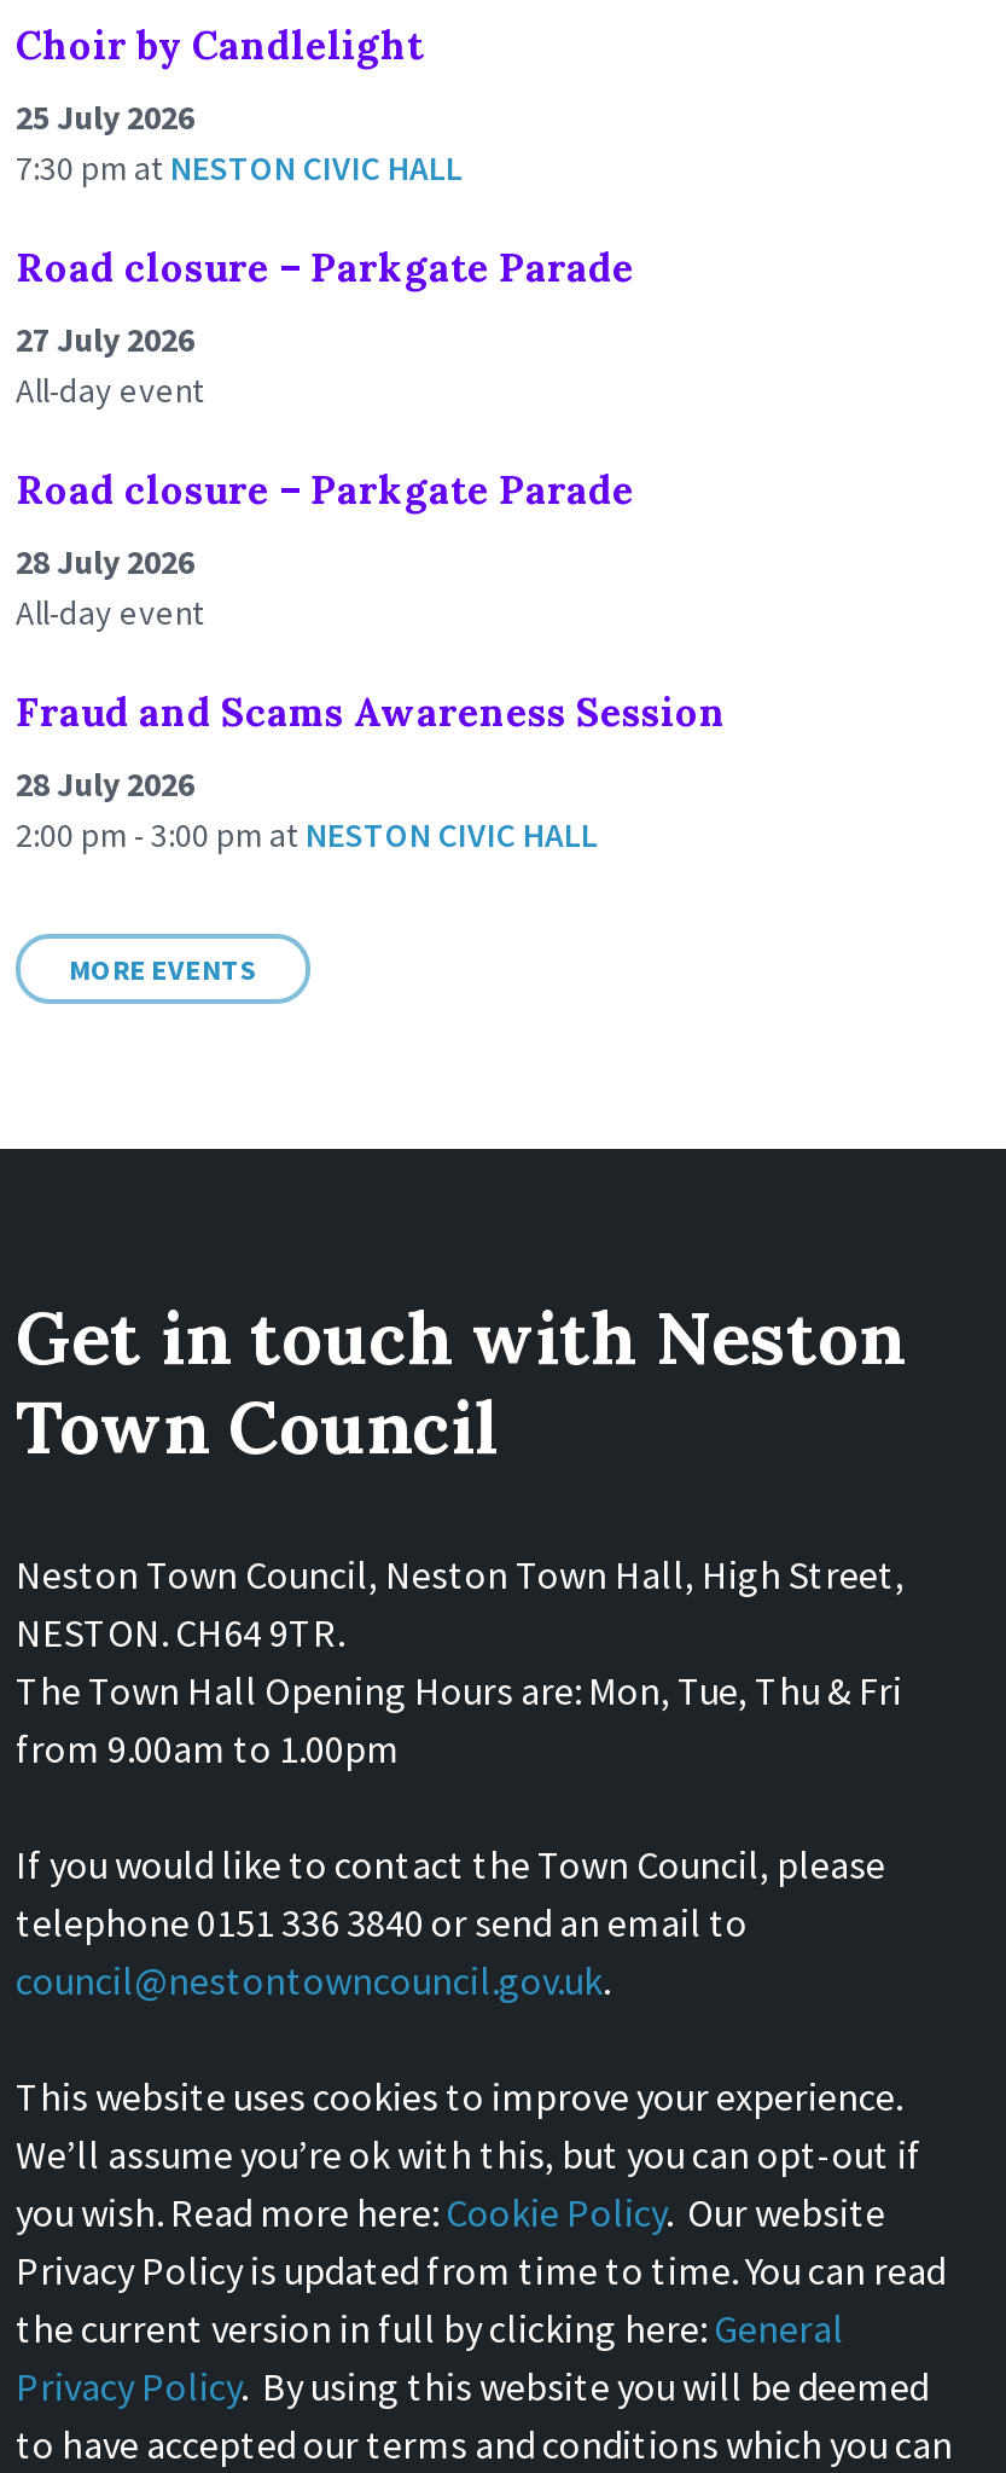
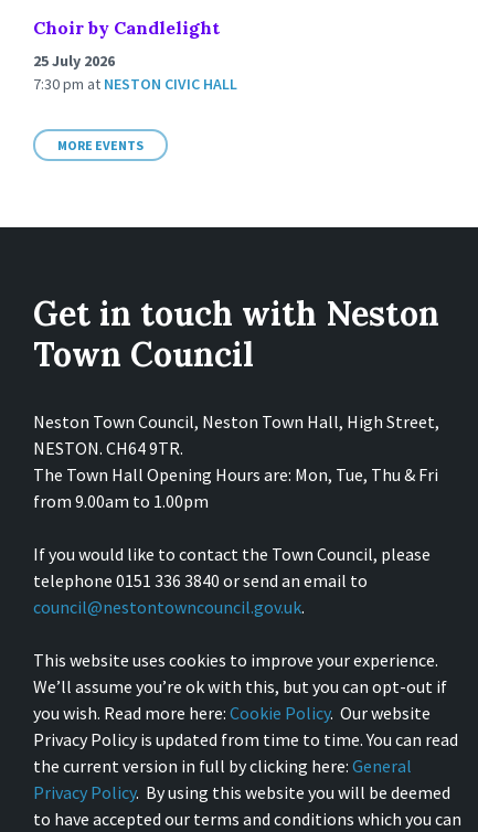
- Road closure – Parkgate Parade
- 27 July 2026
- All-day event
- Road closure – Parkgate Parade
- 28 July 2026
- All-day event
- Fraud and Scams Awareness Session
- 28 July 2026
- 2:00 pm - 3:00 pm at NESTON CIVIC HALL
